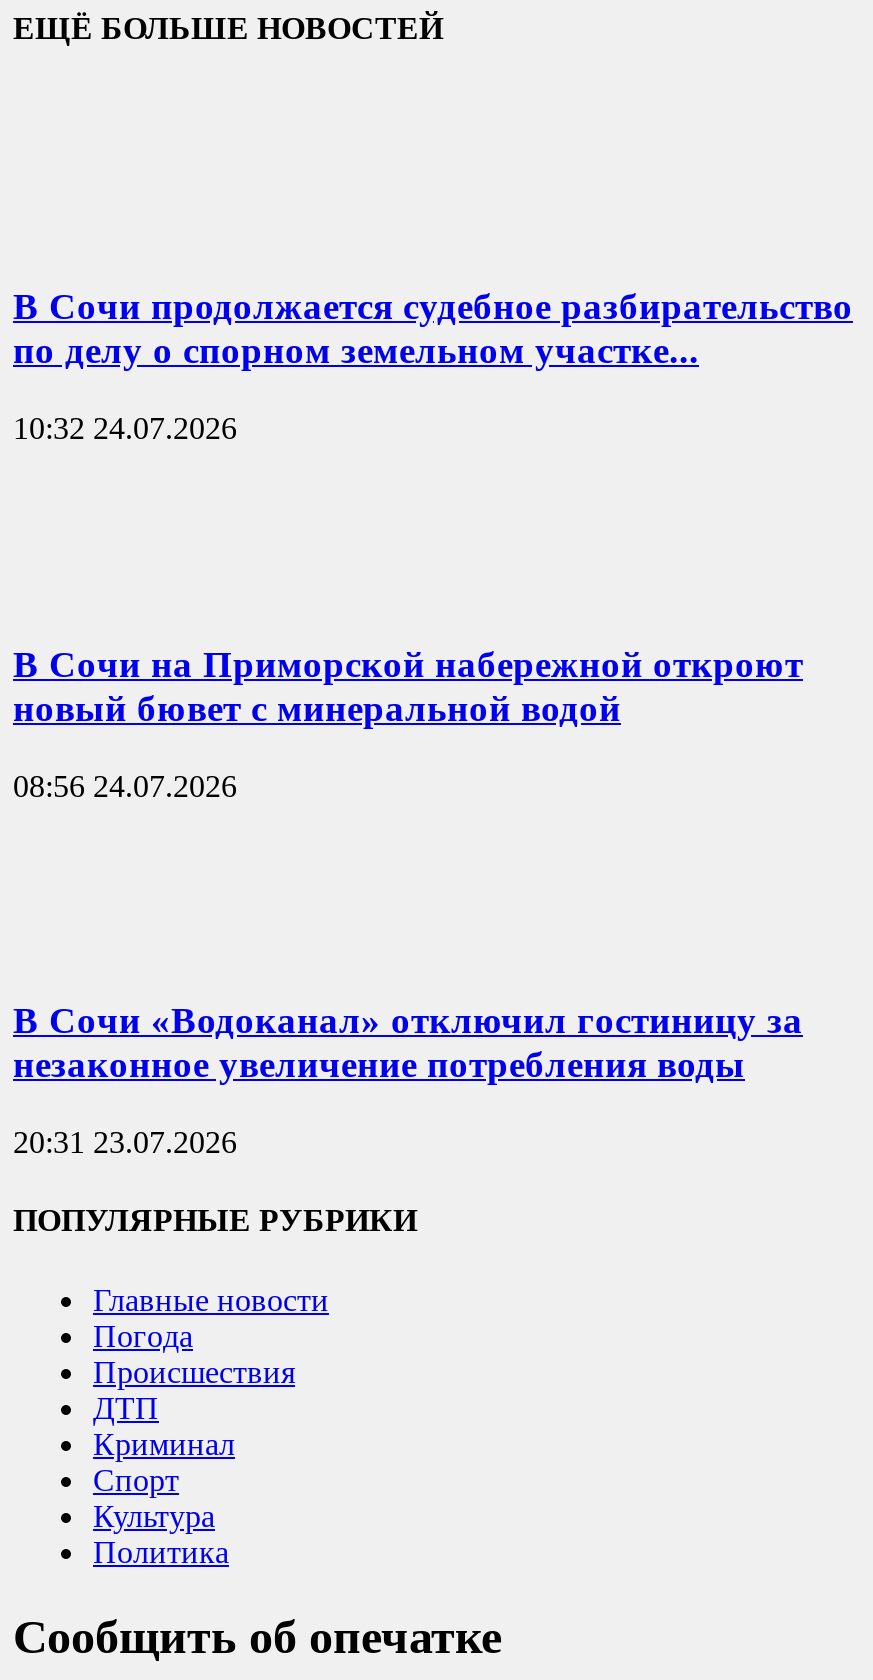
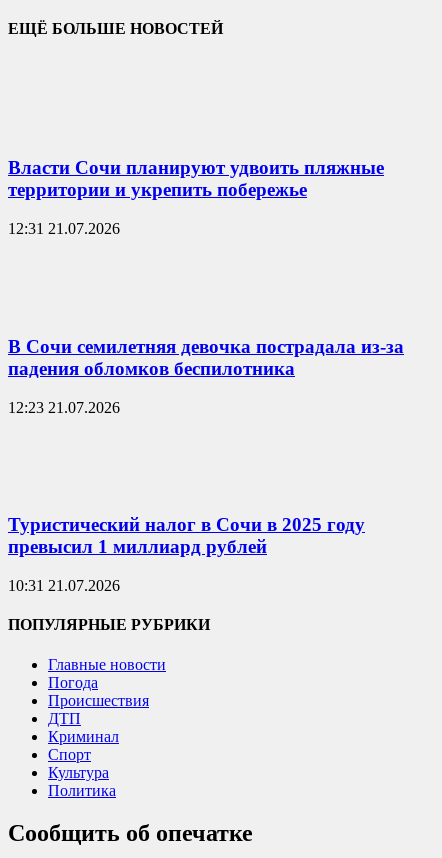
- В Сочи продолжается судебное разбирательство
- по делу о спорном земельном участке...
+ Власти Сочи планируют удвоить пляжные
+ территории и укрепить побережье

- 10:32 24.07.2026
+ 12:31 21.07.2026

- В Сочи на Приморской набережной откроют
- новый бювет с минеральной водой
+ В Сочи семилетняя девочка пострадала из-за
+ падения обломков беспилотника

- 08:56 24.07.2026
+ 12:23 21.07.2026

- В Сочи «Водоканал» отключил гостиницу за
- незаконное увеличение потребления воды
+ Туристический налог в Сочи в 2025 году
+ превысил 1 миллиард рублей

- 20:31 23.07.2026
+ 10:31 21.07.2026
